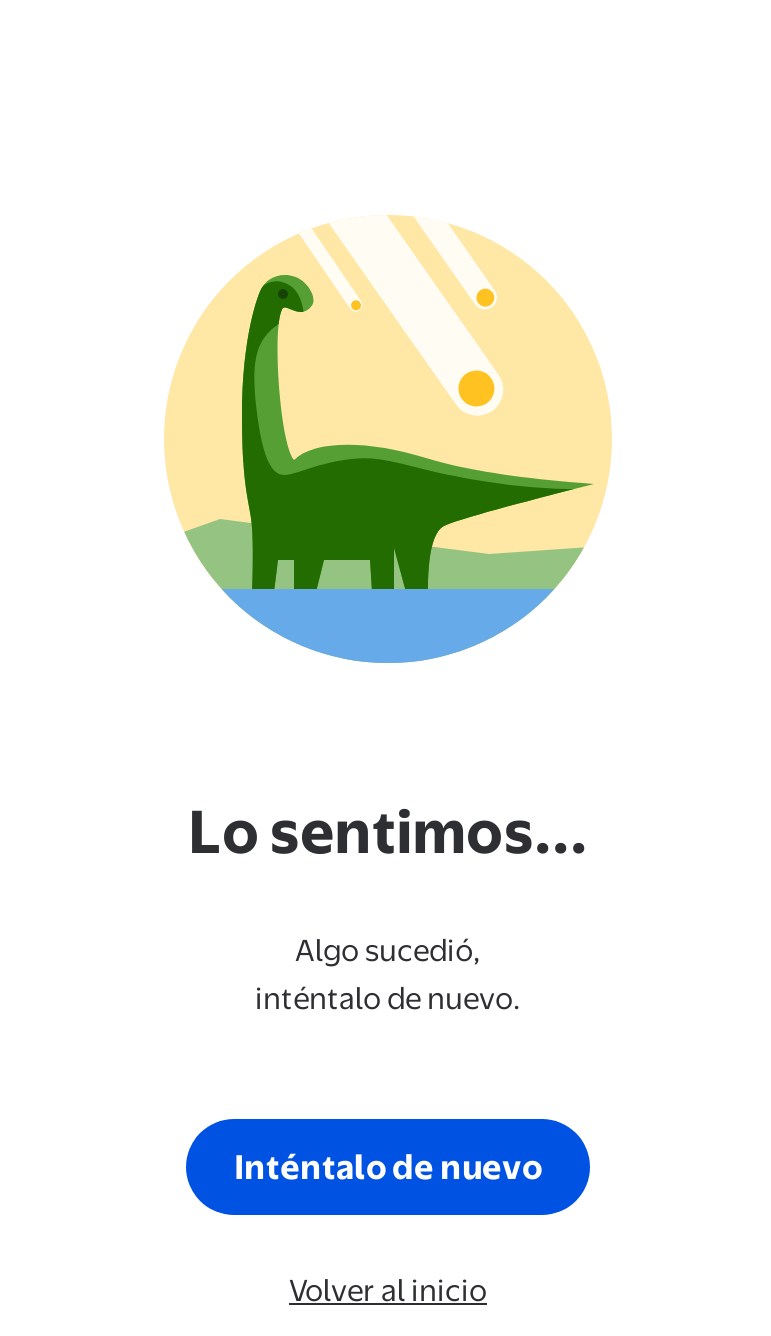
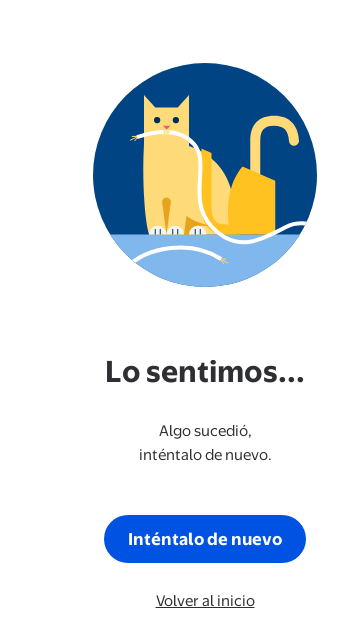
- [image]
+ [image]
